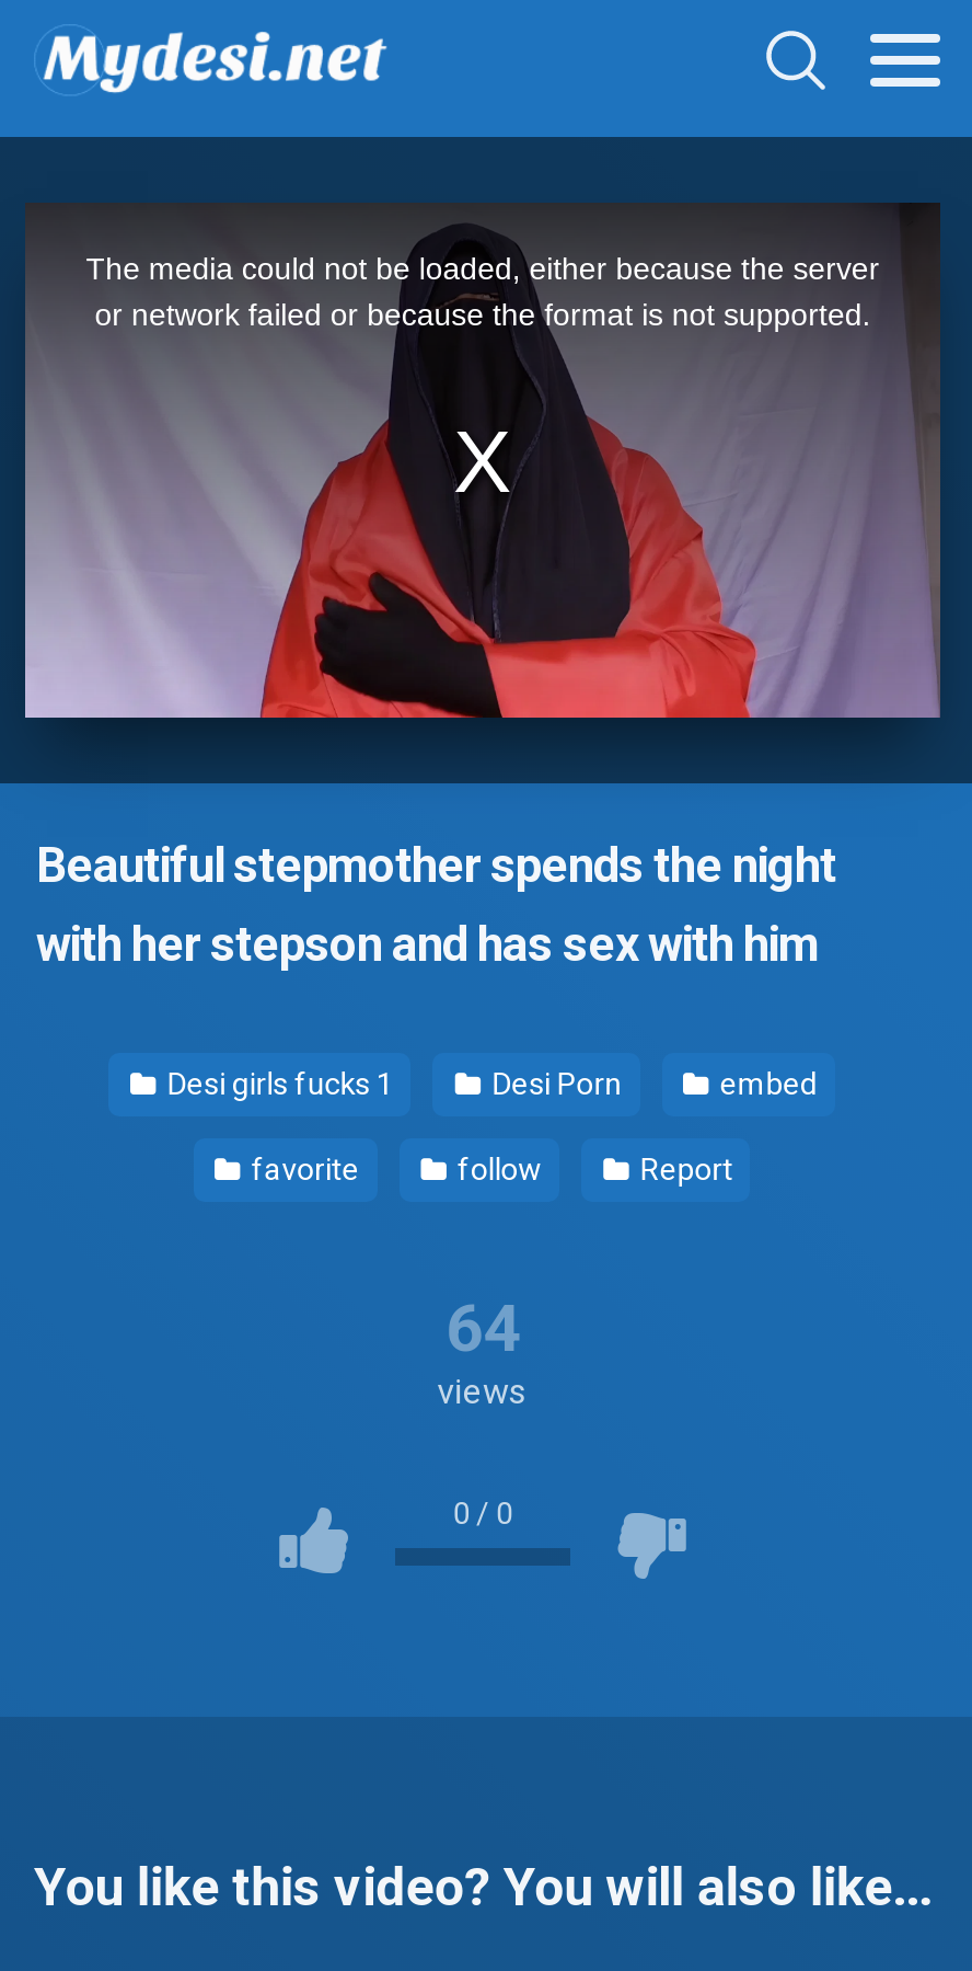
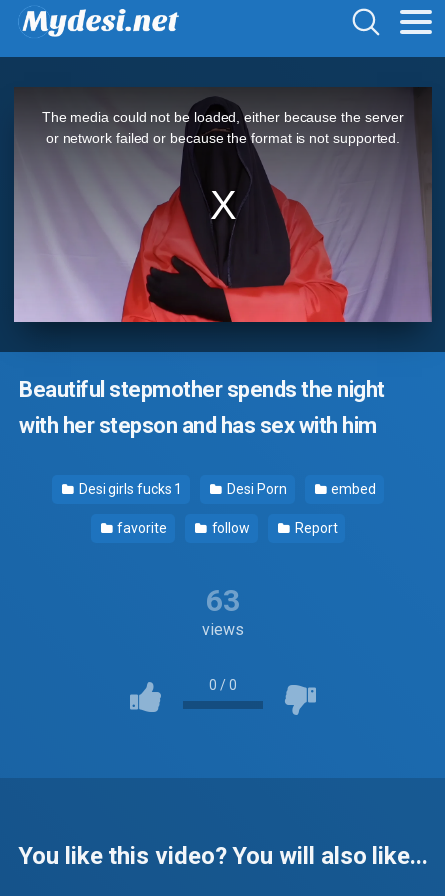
- 64
+ 63
